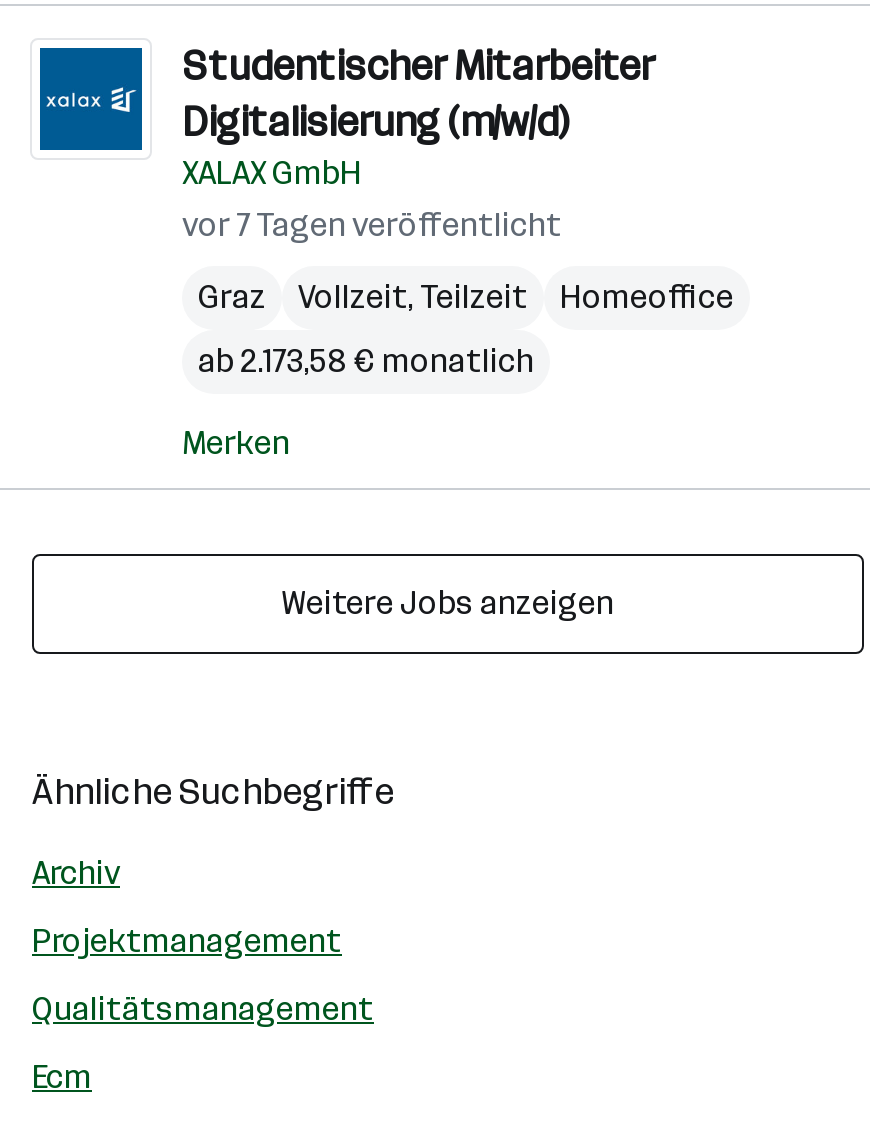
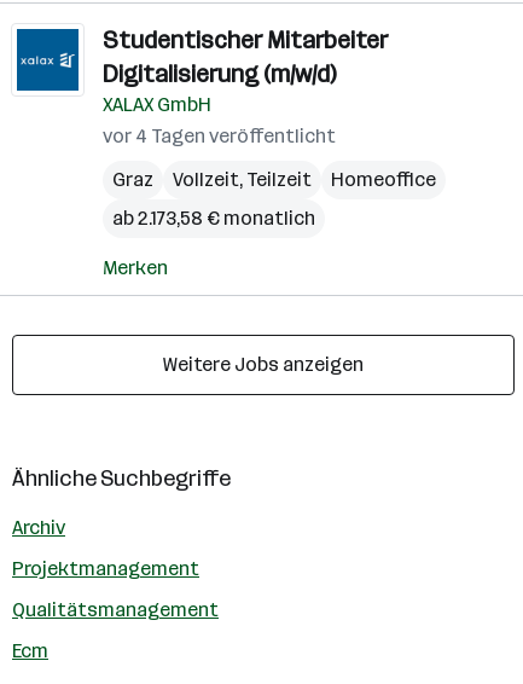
- vor 7 Tagen veröffentlicht
+ vor 4 Tagen veröffentlicht
